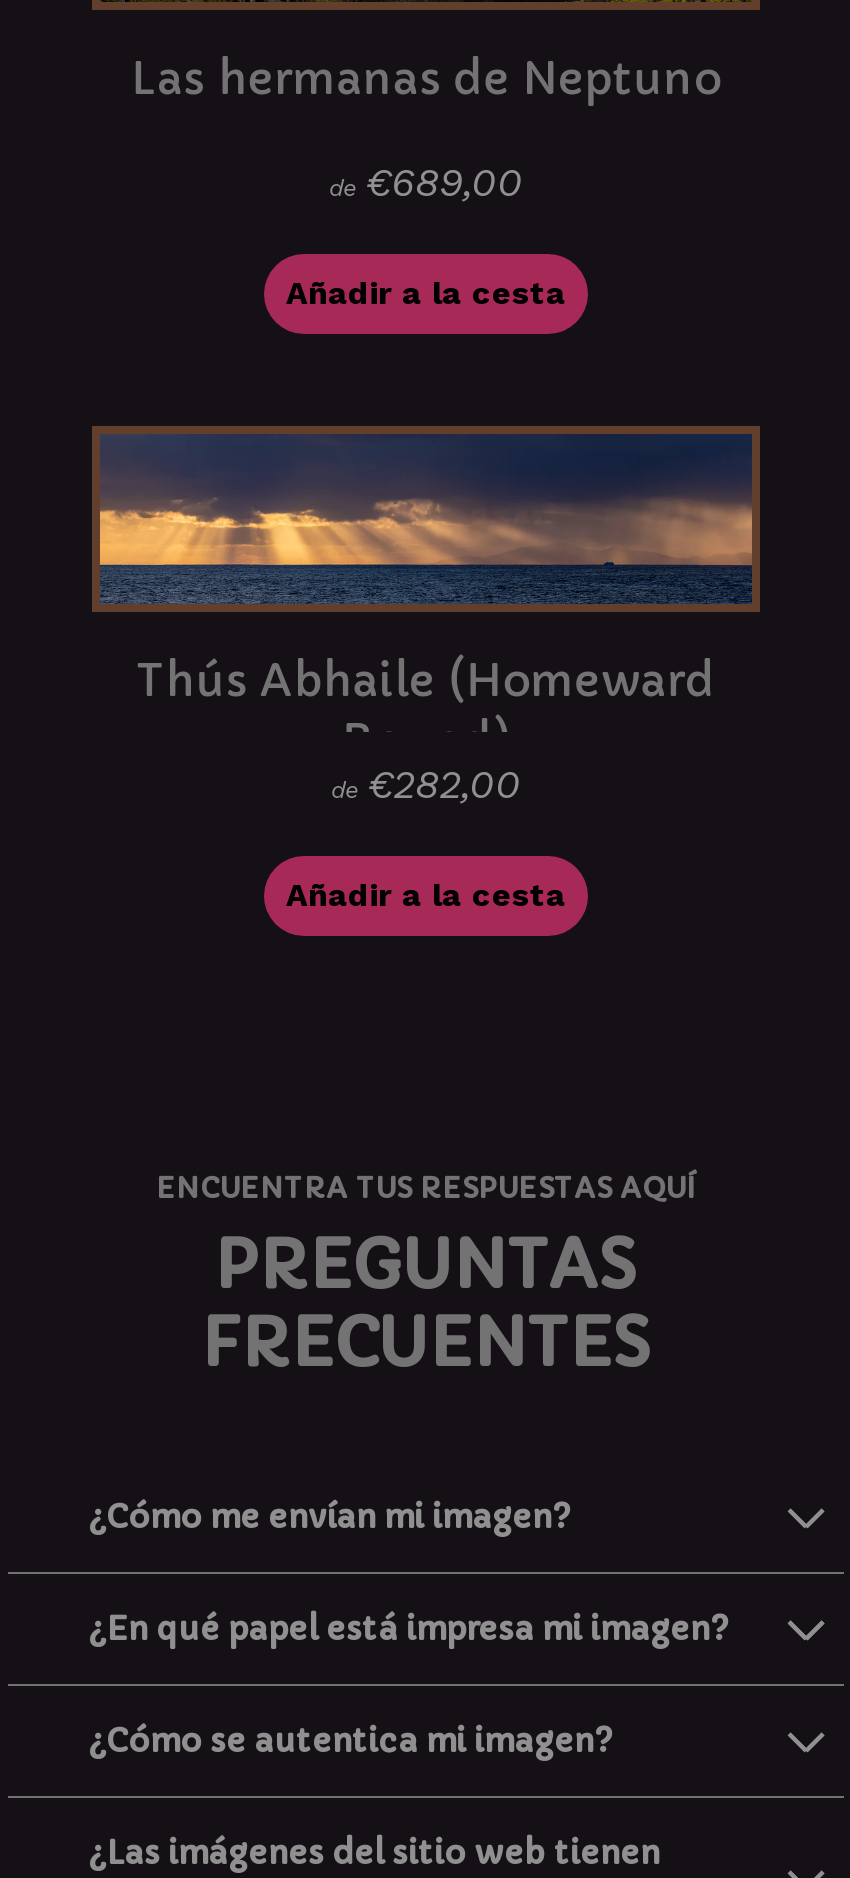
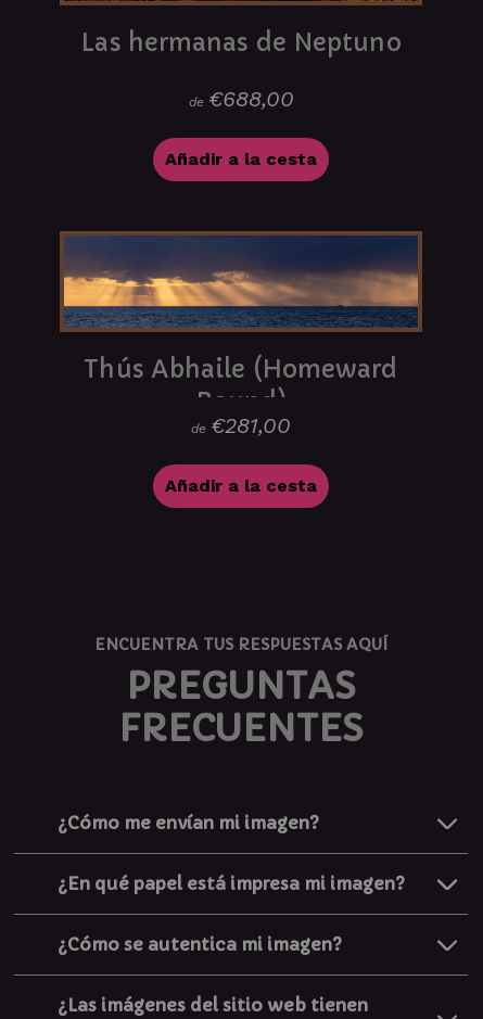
- de €689,00
+ de €688,00

- de €282,00
+ de €281,00
